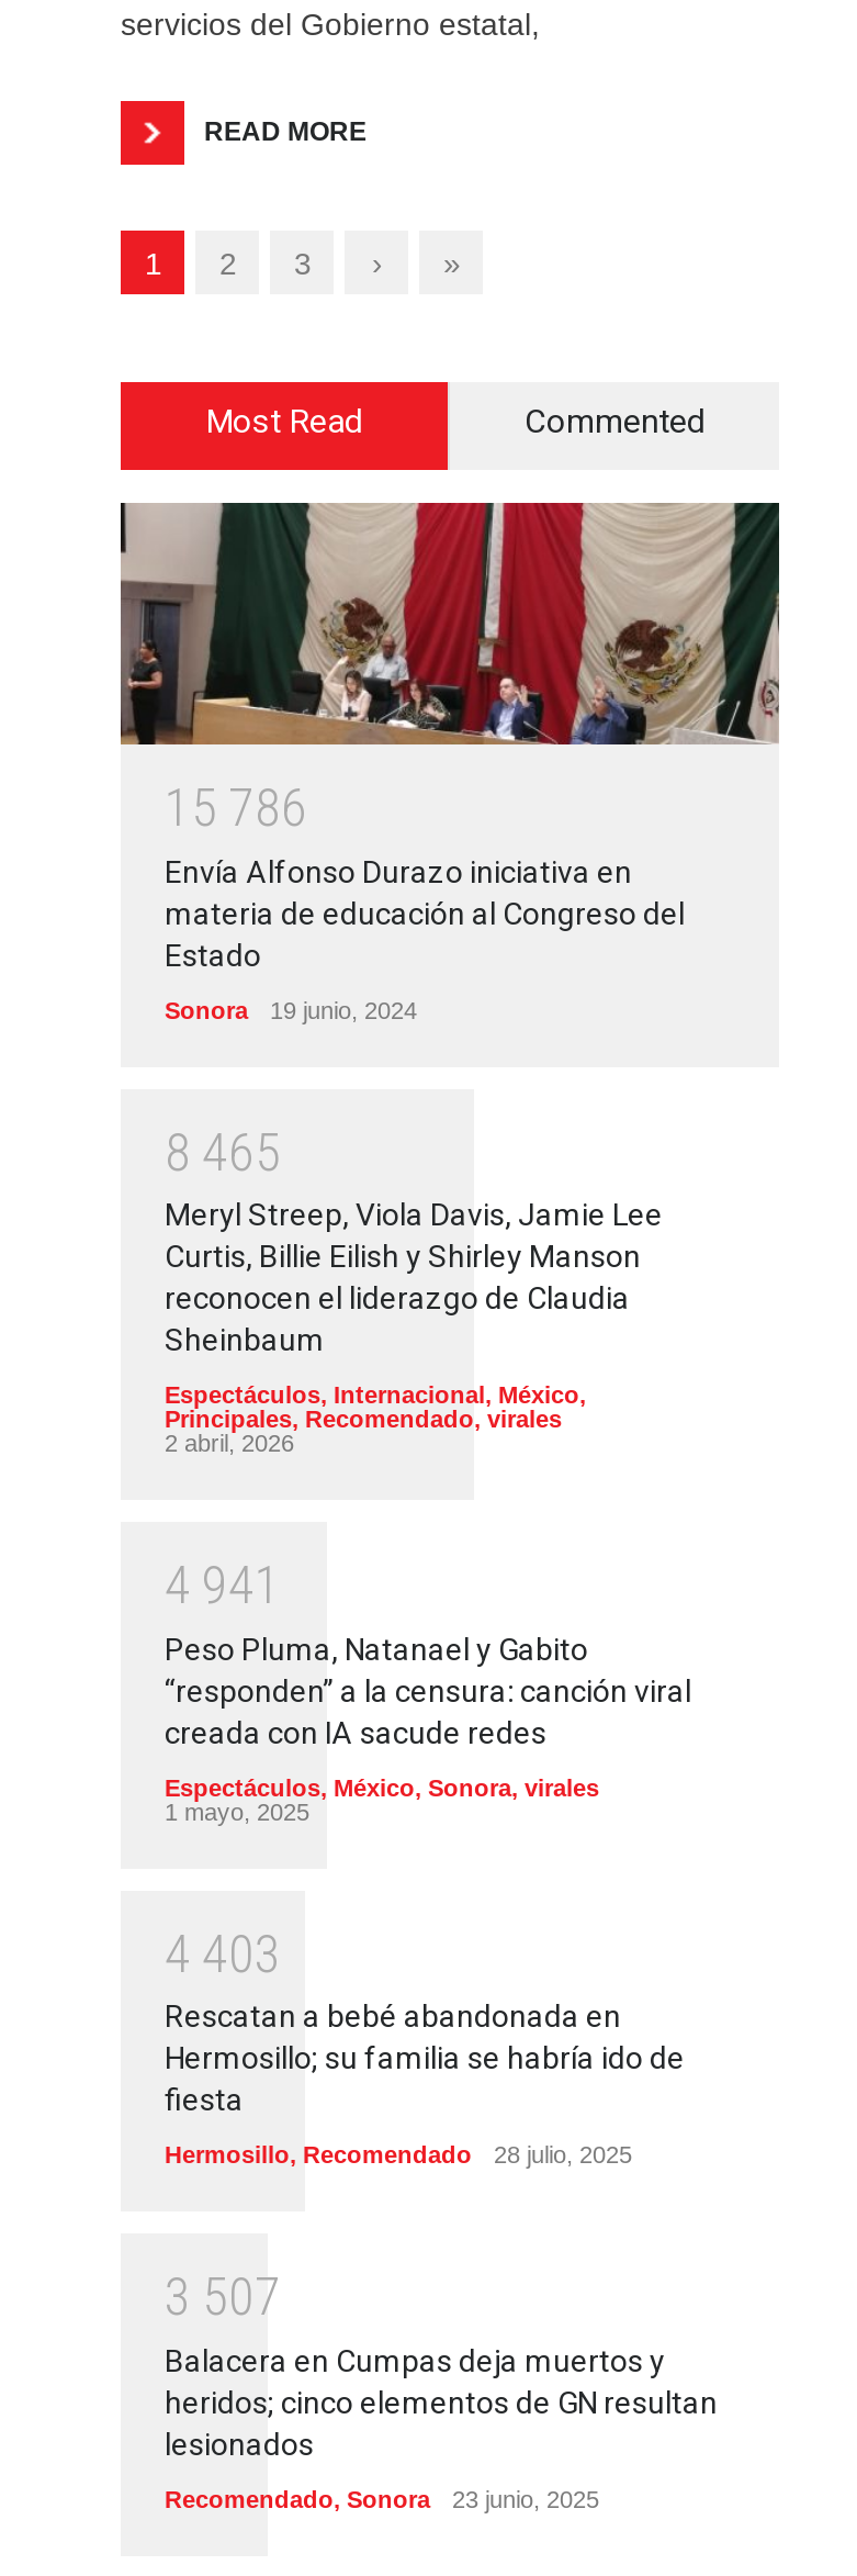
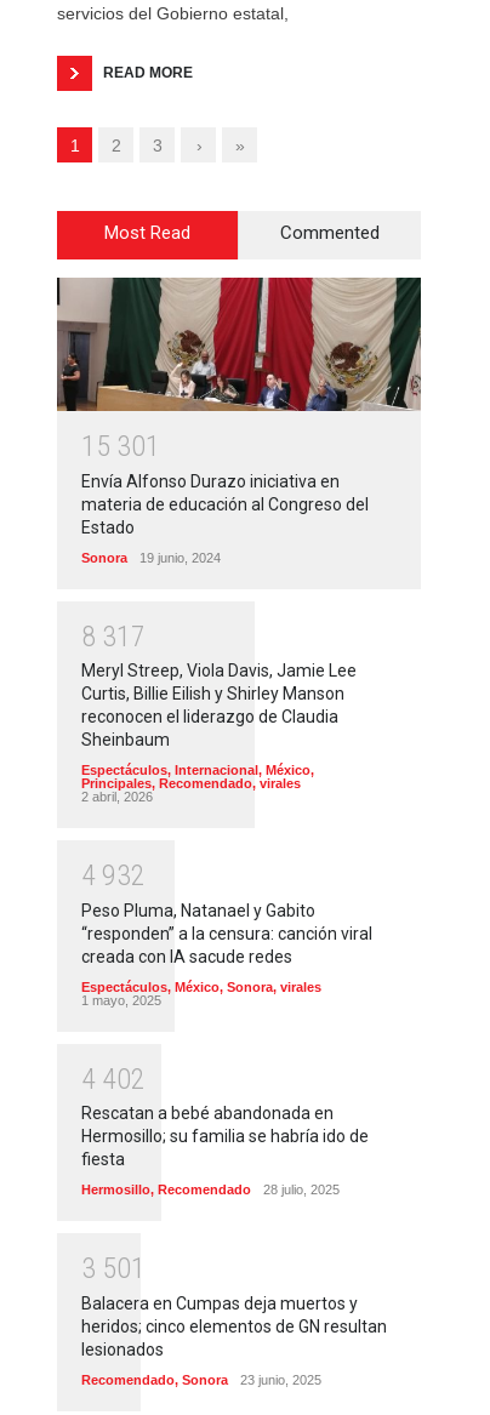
- 1 5 786
+ 1 5 301

- 8 465
+ 8 317

- 4 941
+ 4 932

- 4 403
+ 4 402

- 3 507
+ 3 501
